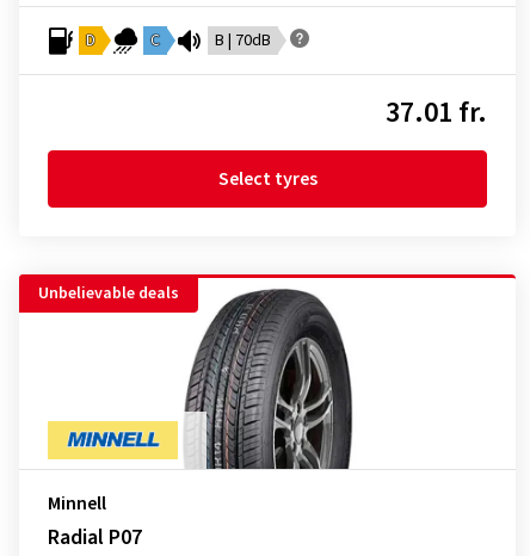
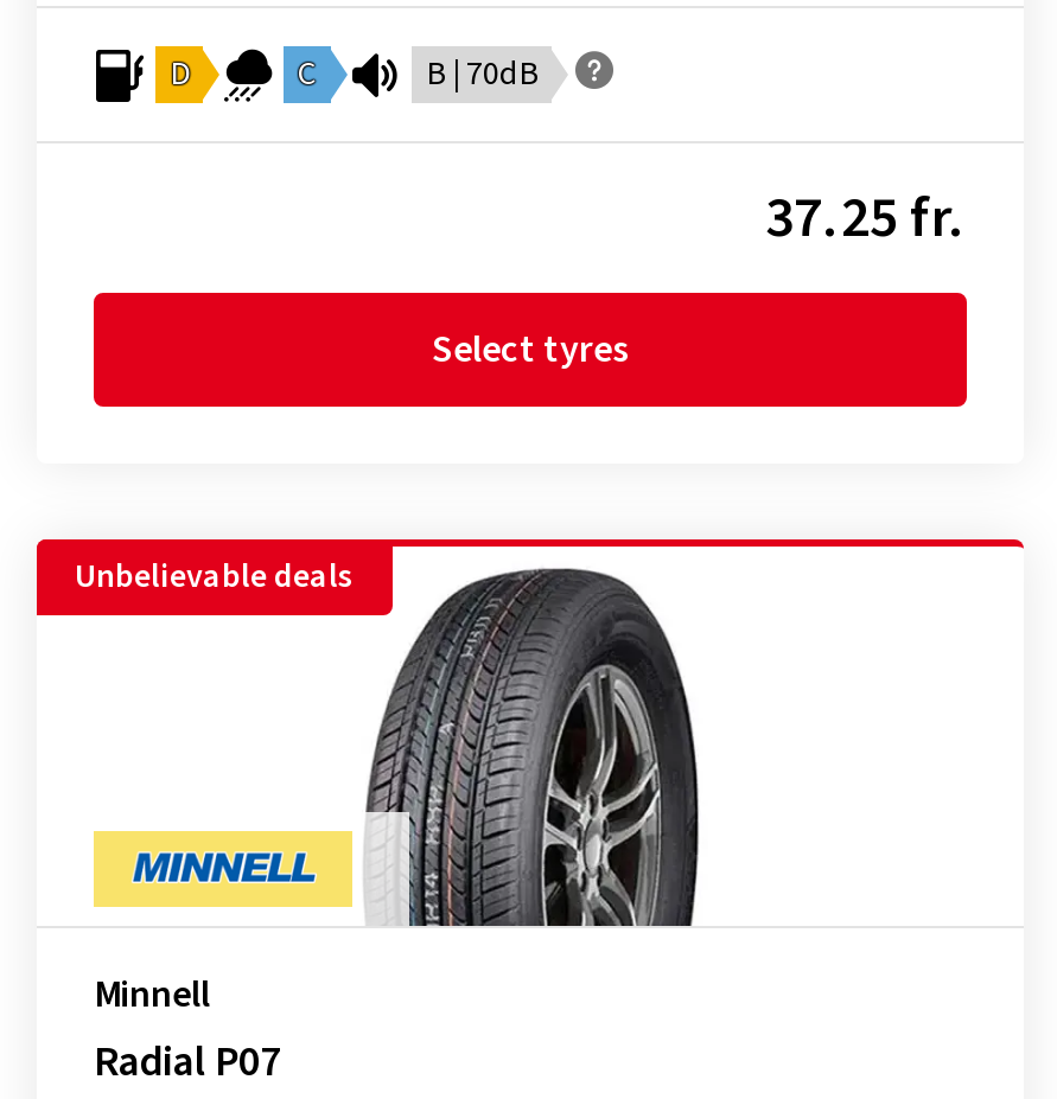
- 37.01 fr.
+ 37.25 fr.
